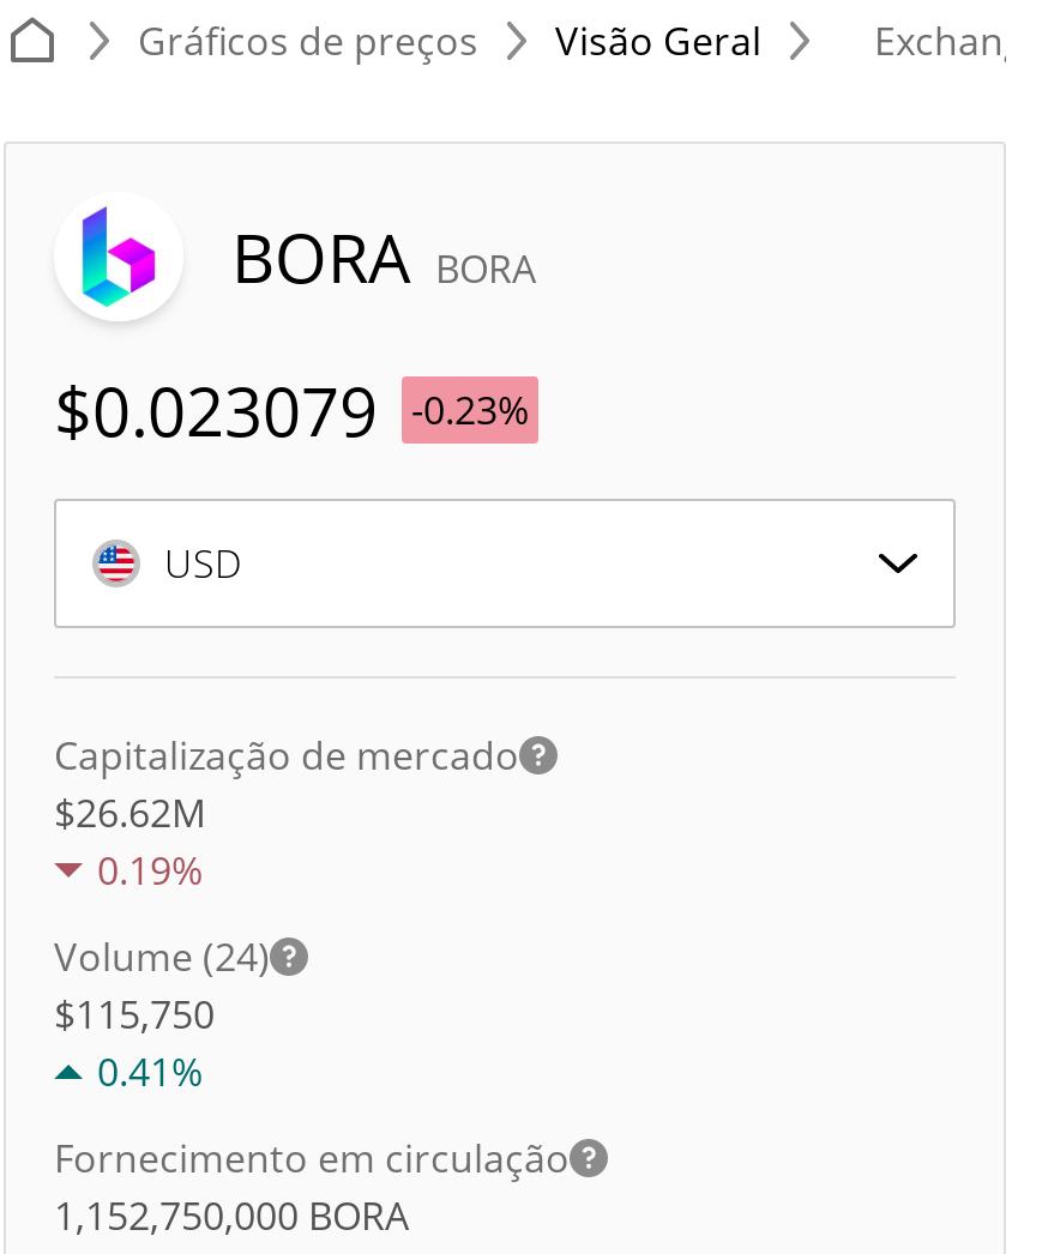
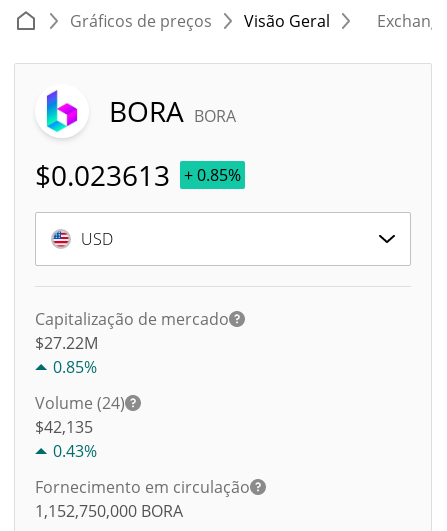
- $0.023079
- -0.23%
+ $0.023613
+ + 0.85%

- $26.62M
- 0.19%
+ $27.22M
+ 0.85%

- $115,750
+ $42,135

- 0.41%
+ 0.43%
